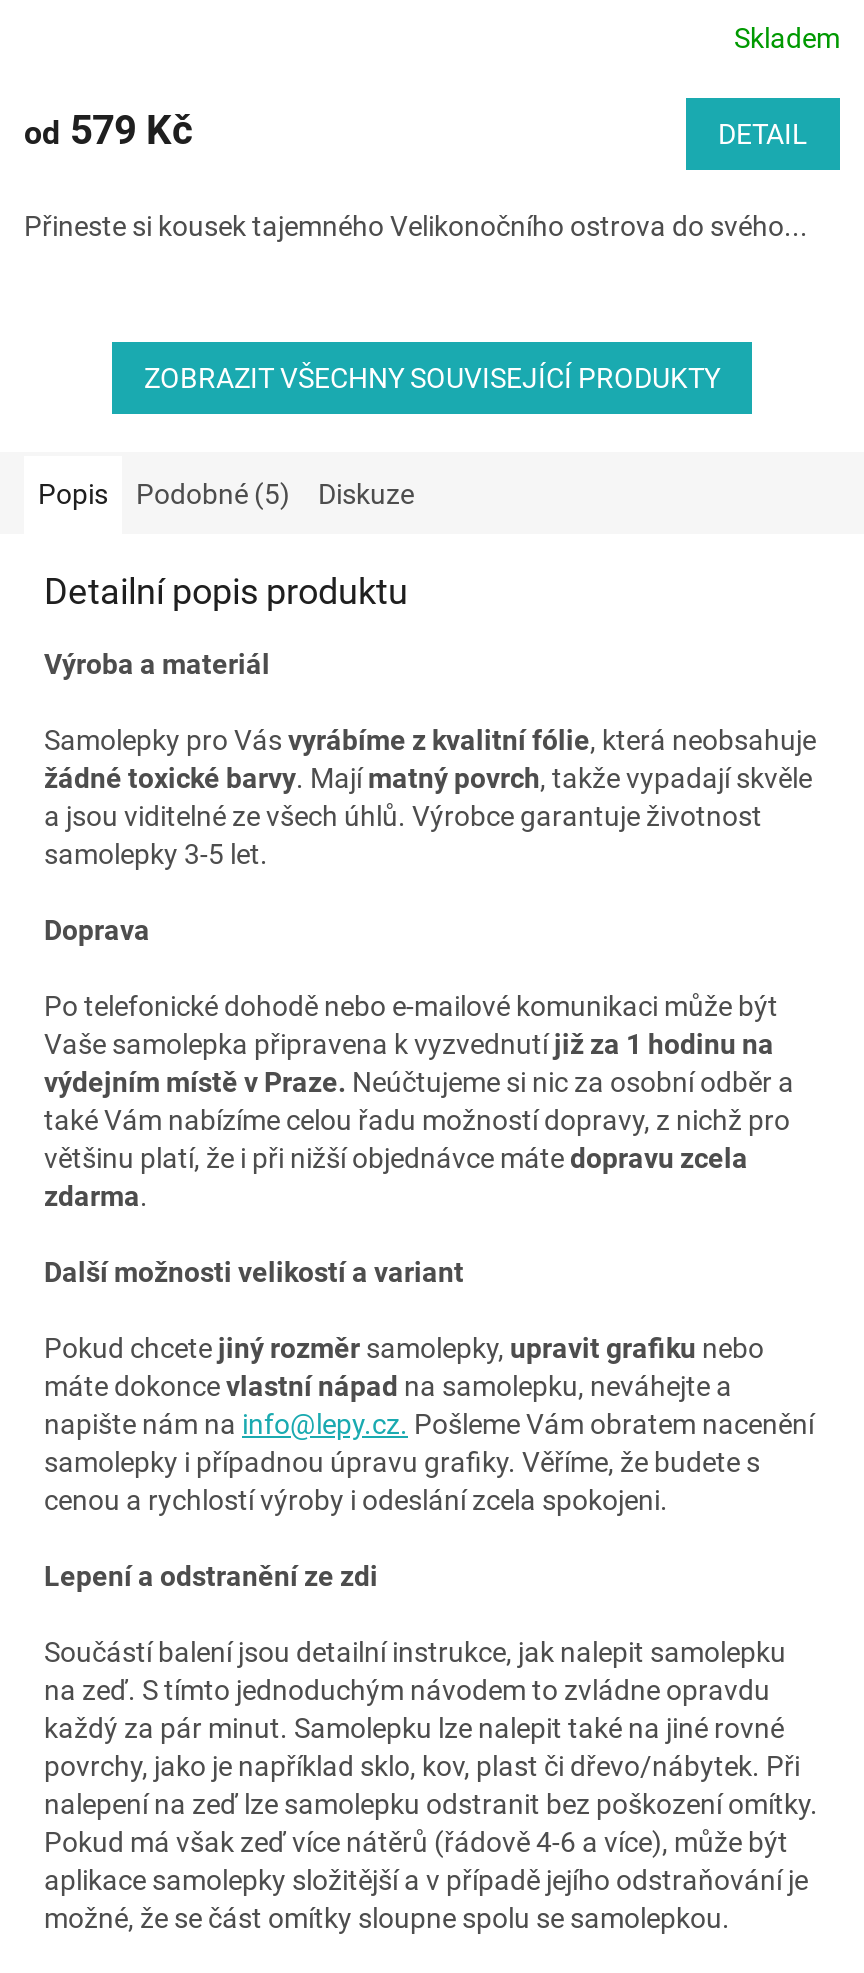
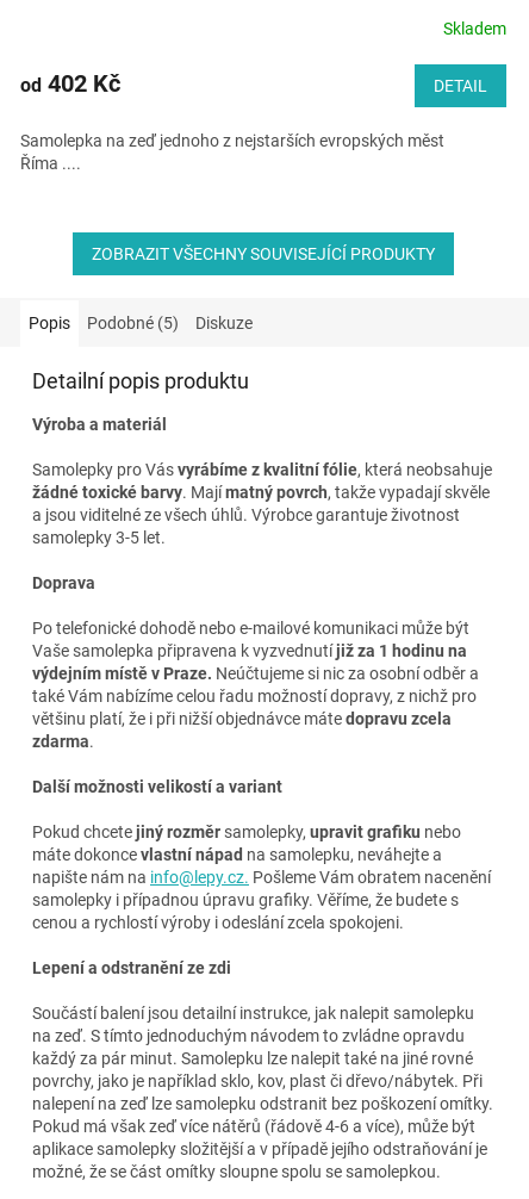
- od 579 Kč
+ od 402 Kč

- Přineste si kousek tajemného Velikonočního ostrova do svého...
+ Samolepka na zeď jednoho z nejstarších evropských měst
+ Říma ....
